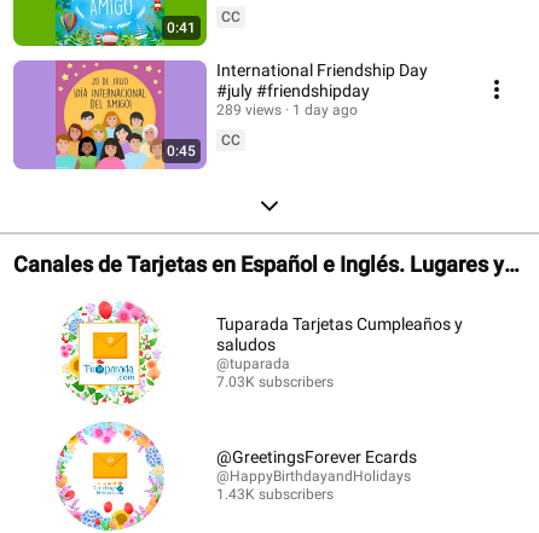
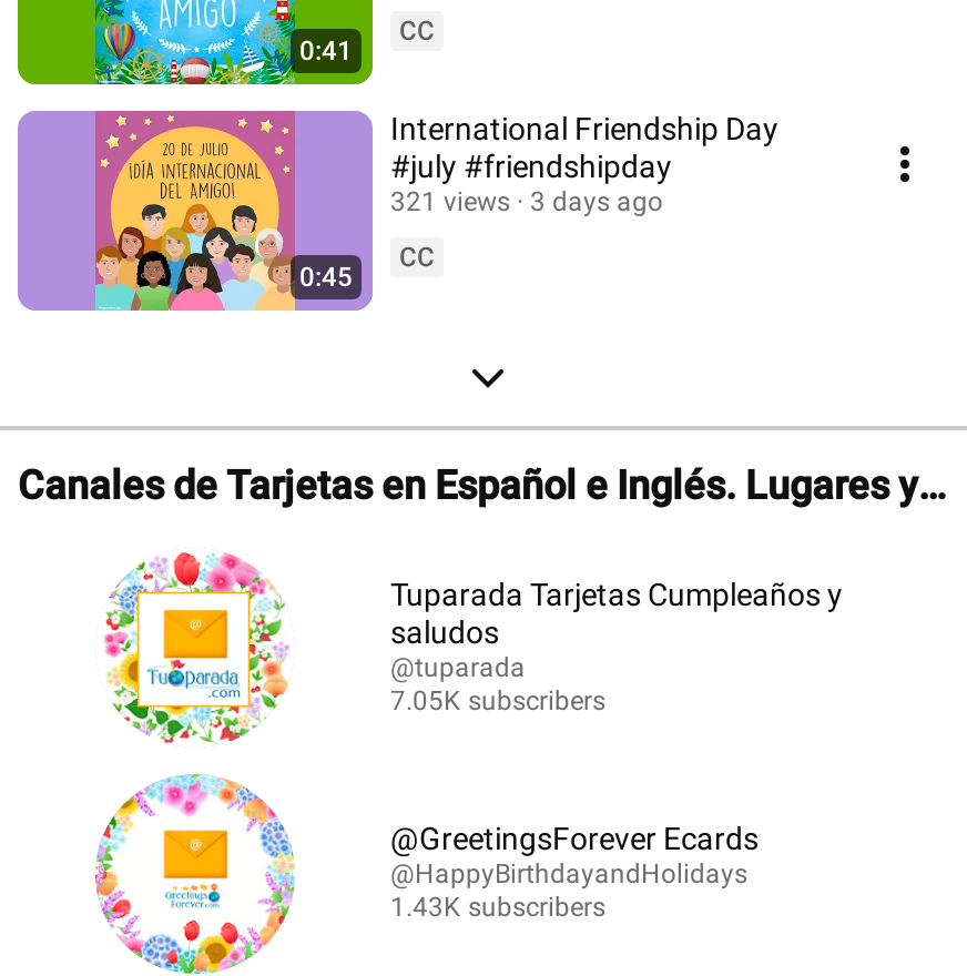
- 289 views
+ 321 views

- 1 day ago
+ 3 days ago

- 7.03K subscribers
+ 7.05K subscribers
